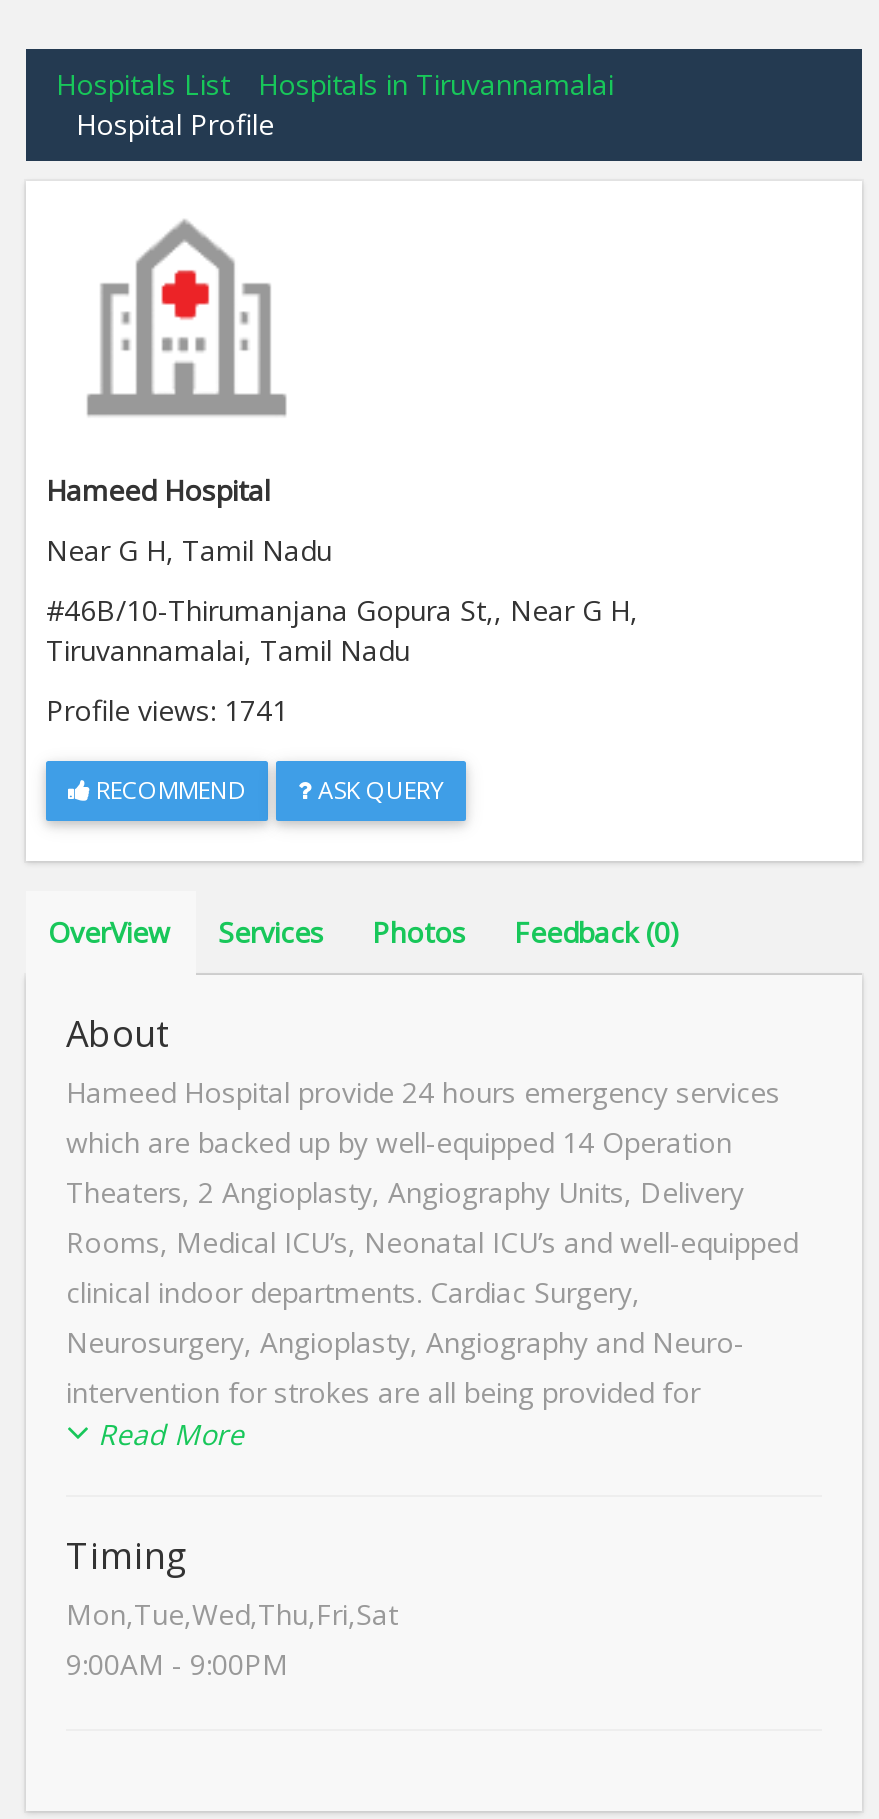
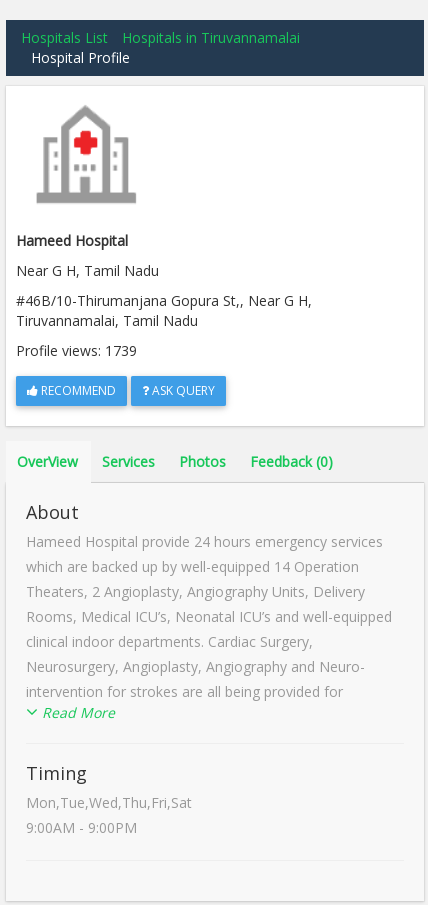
- Profile views: 1741
+ Profile views: 1739
